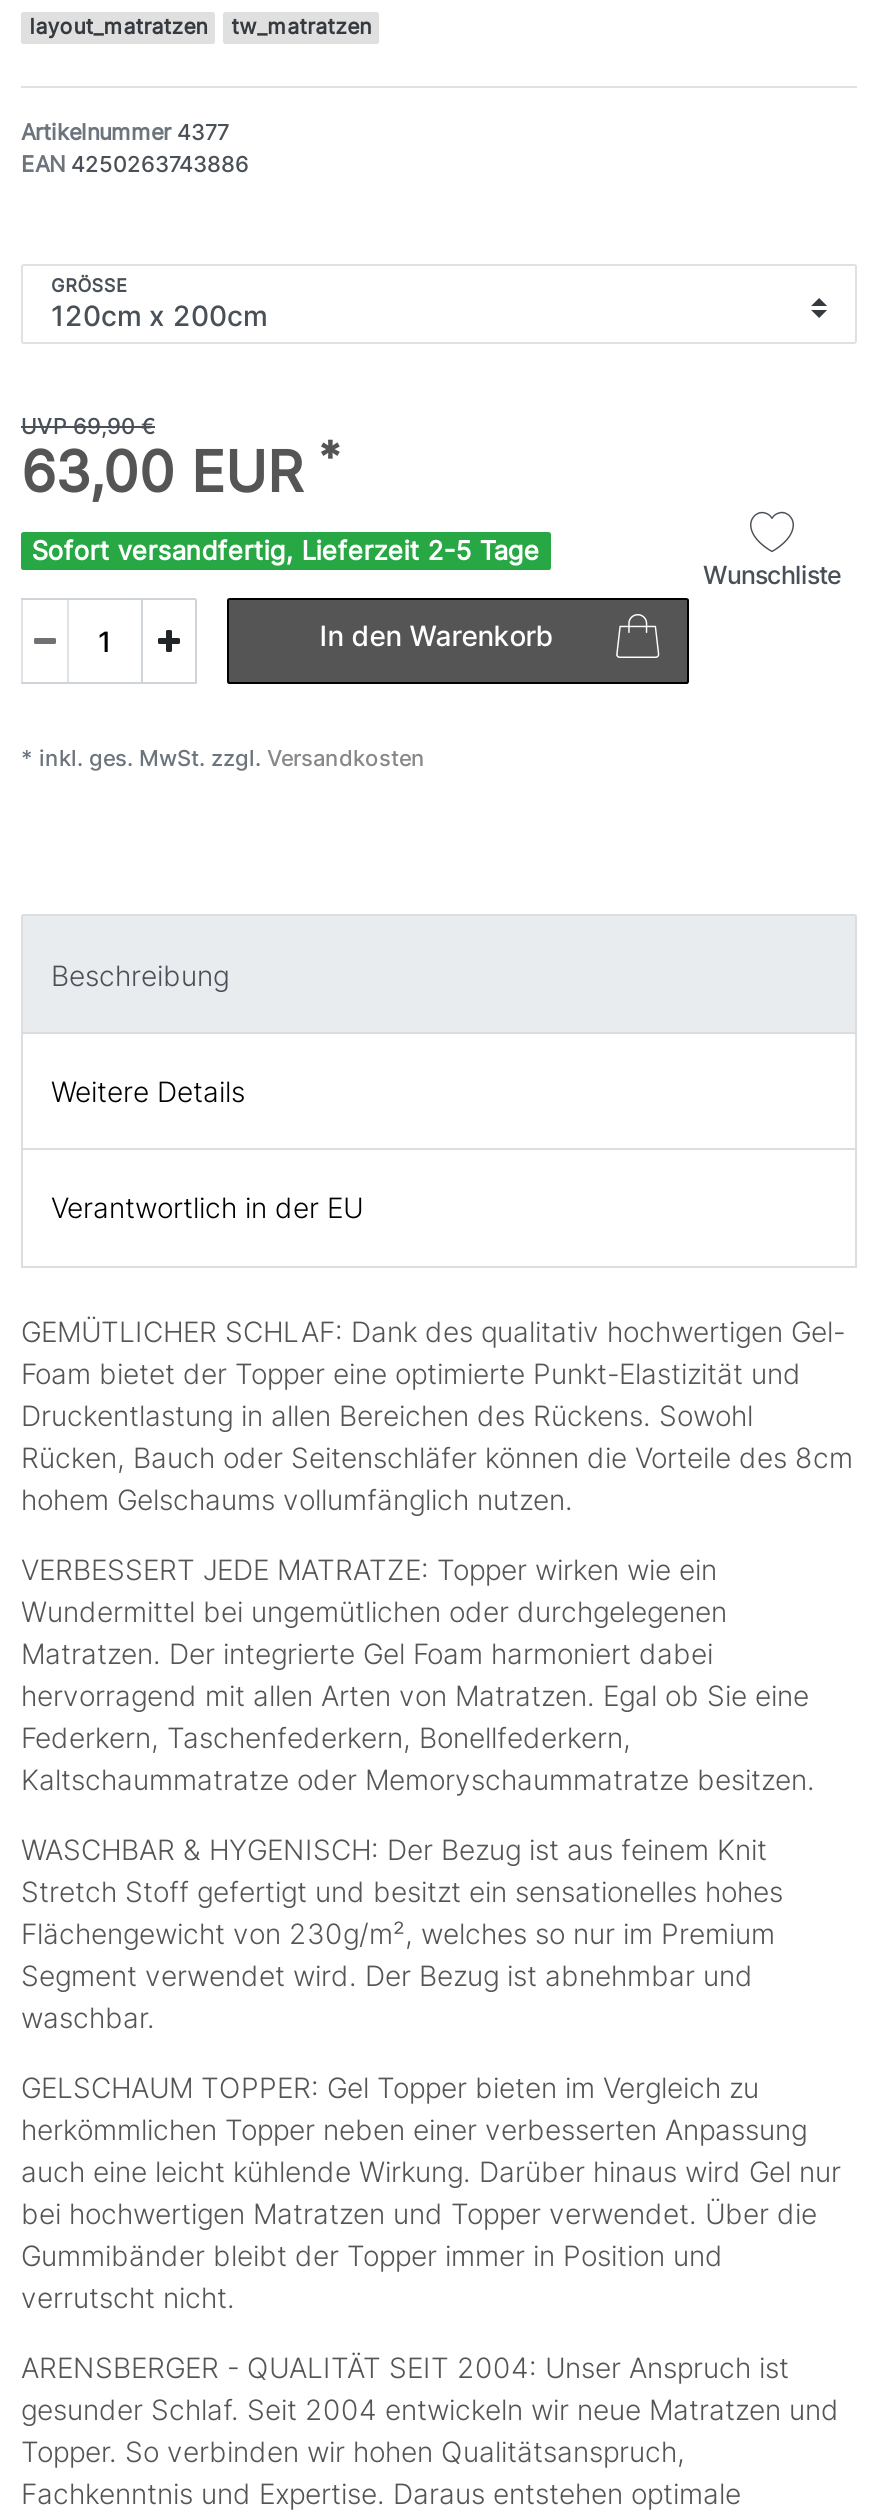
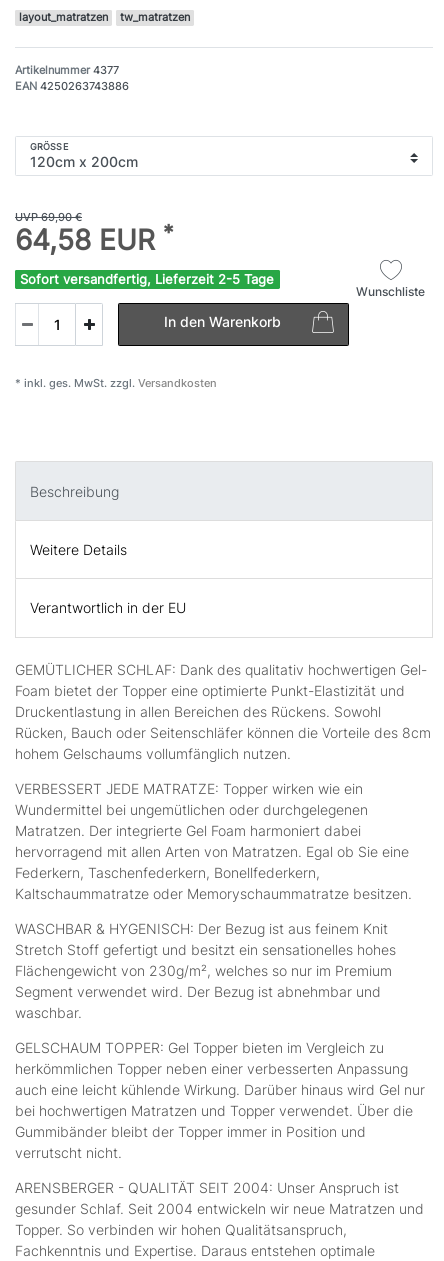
- 63,00 EUR *
+ 64,58 EUR *
